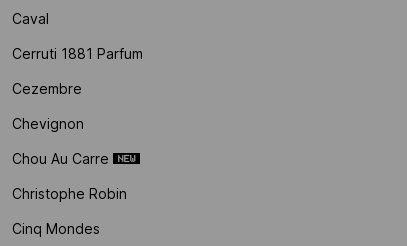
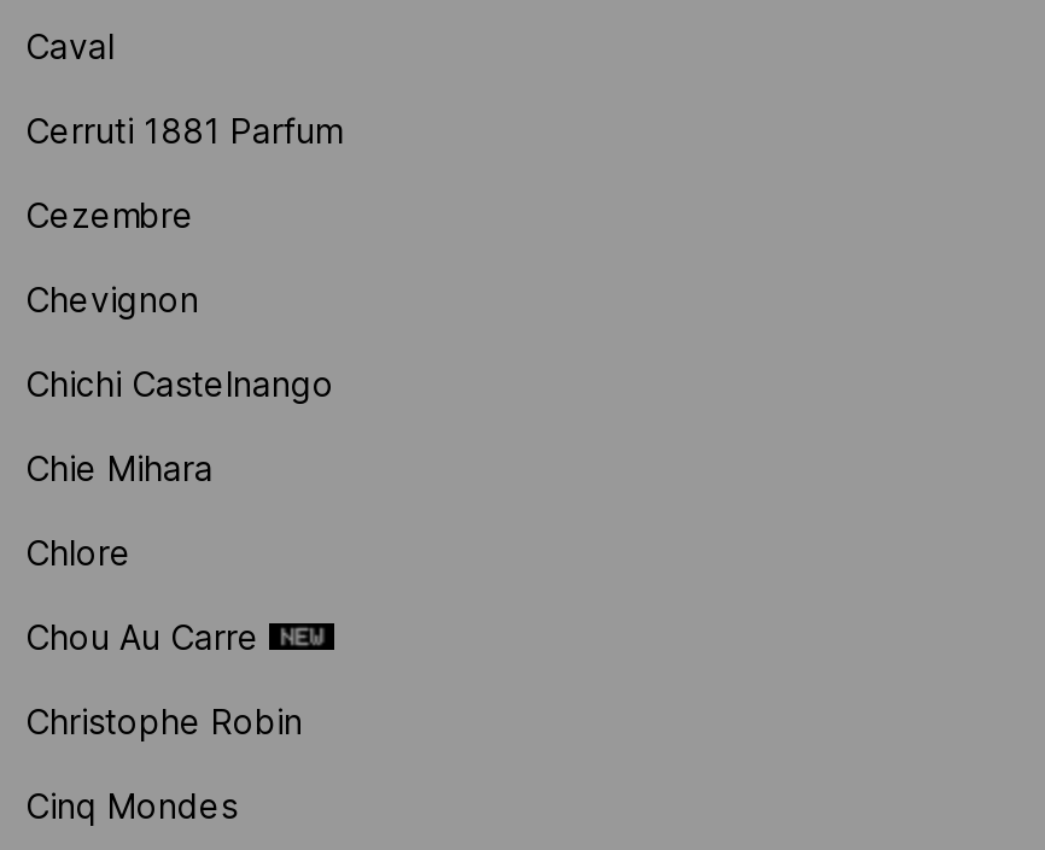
+ Chichi Castelnango
+ Chie Mihara
+ Chlore
